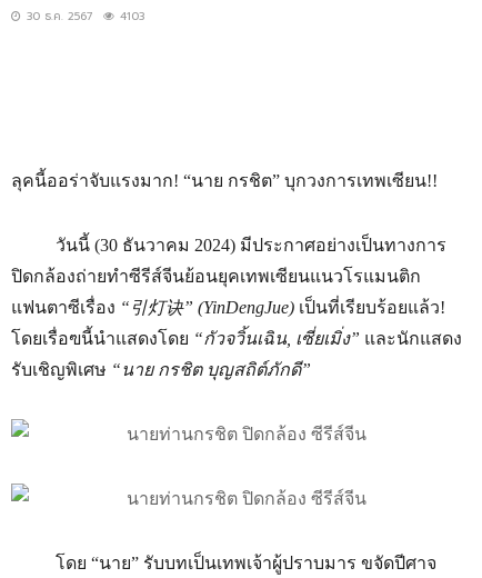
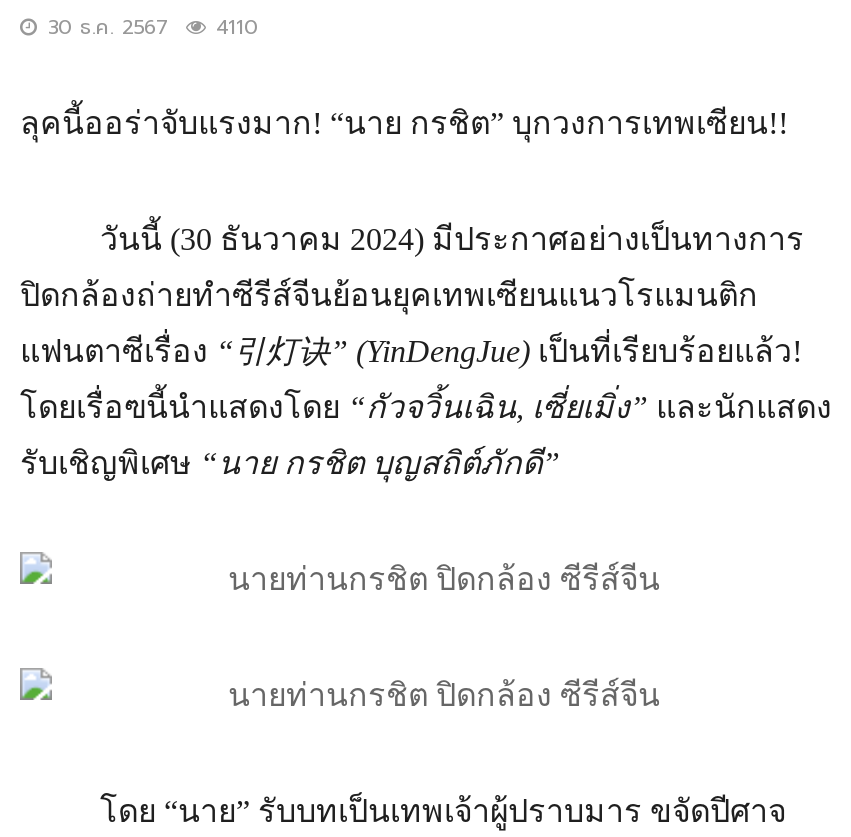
- 30 ธ.ค. 2567 4103
+ 30 ธ.ค. 2567 4110
